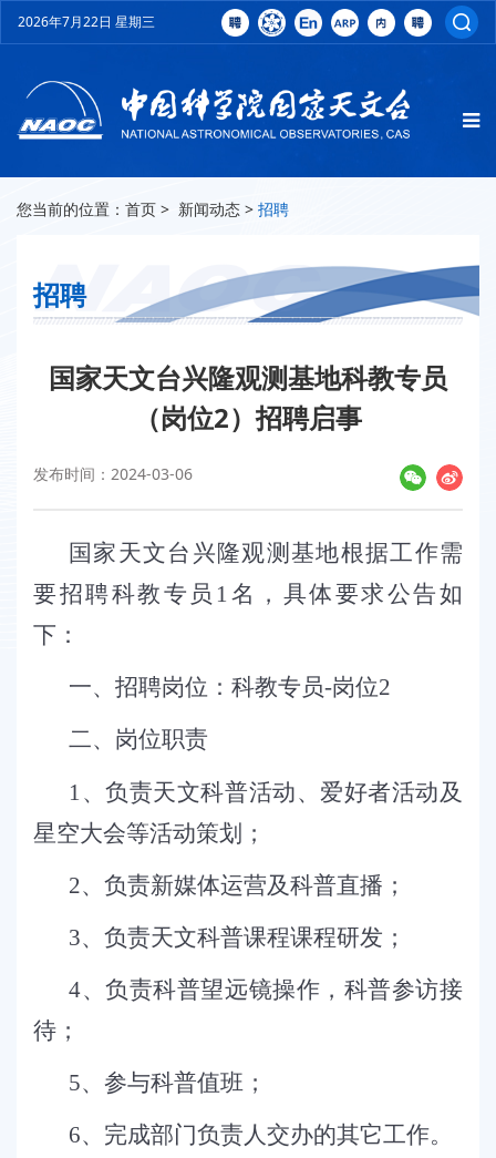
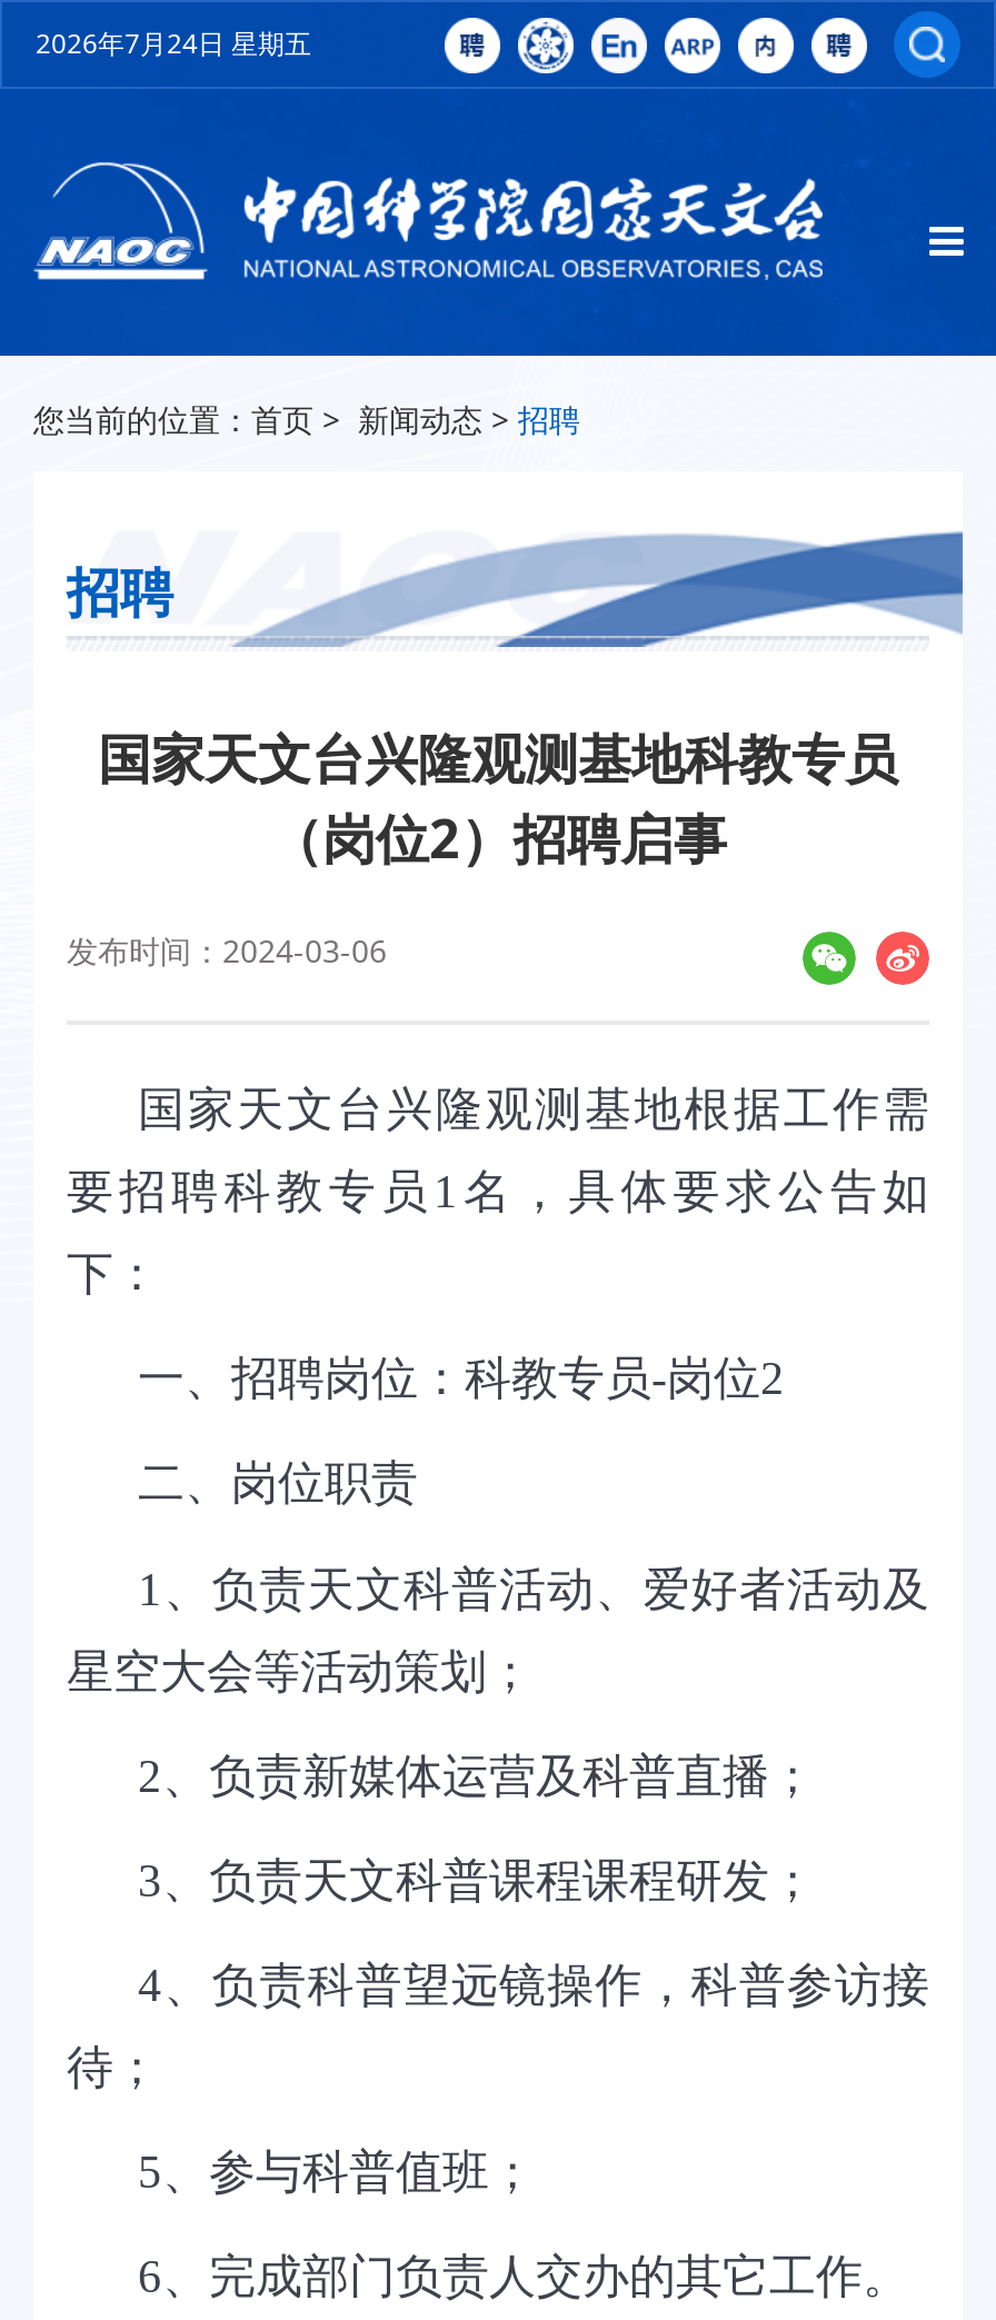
- 2026年7月22日 星期三
+ 2026年7月24日 星期五
